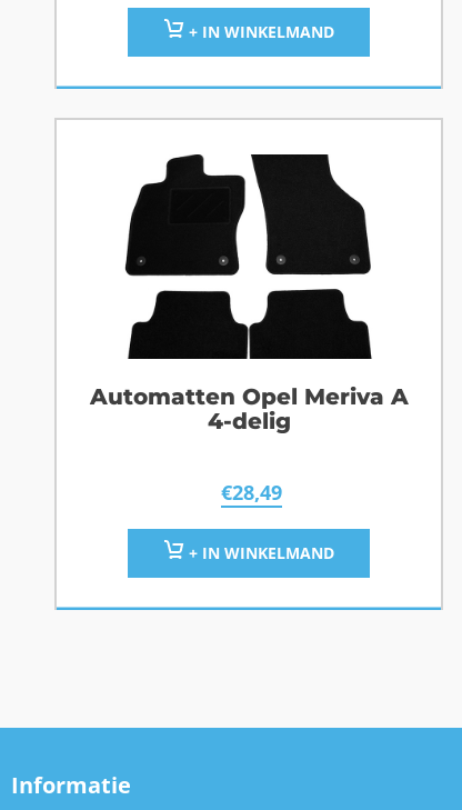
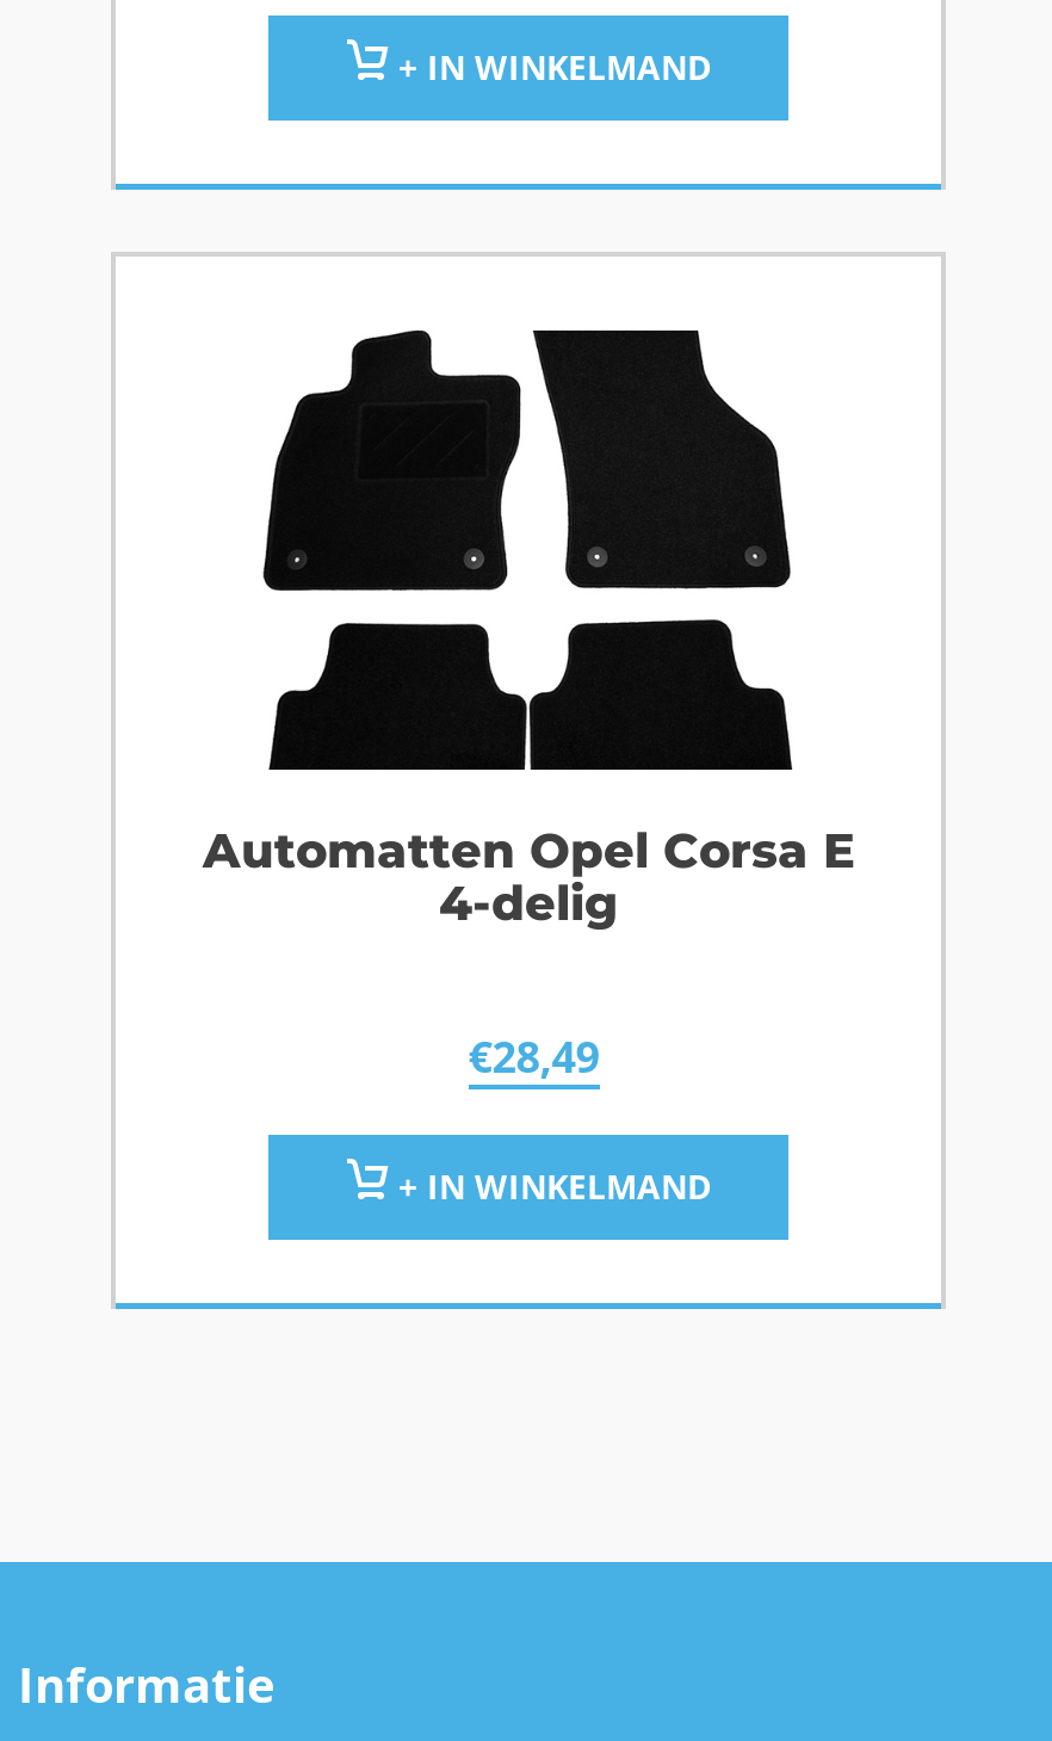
- Automatten Opel Meriva A
+ Automatten Opel Corsa E
